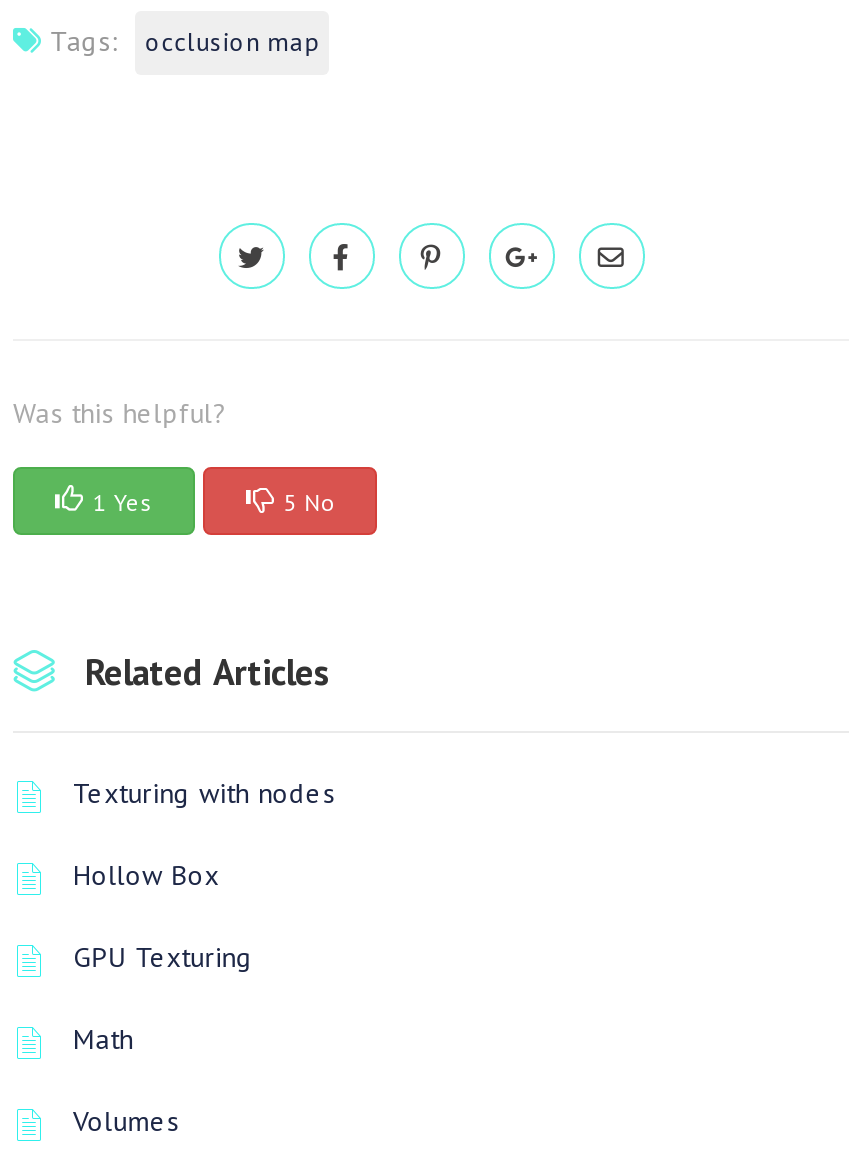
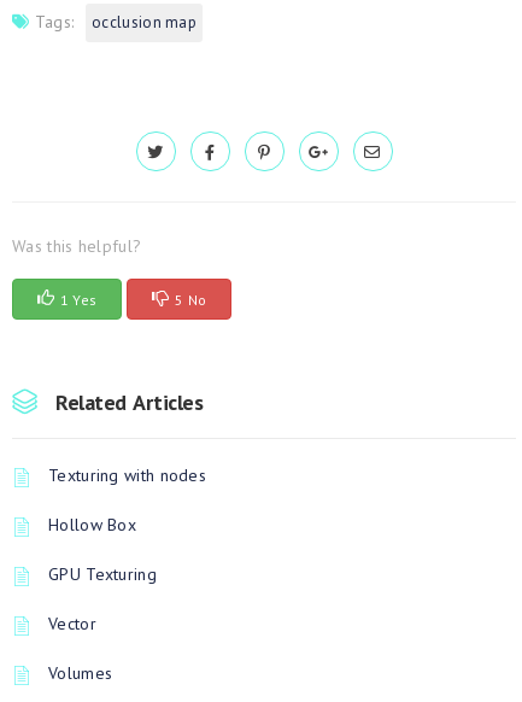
- Math
+ Vector
